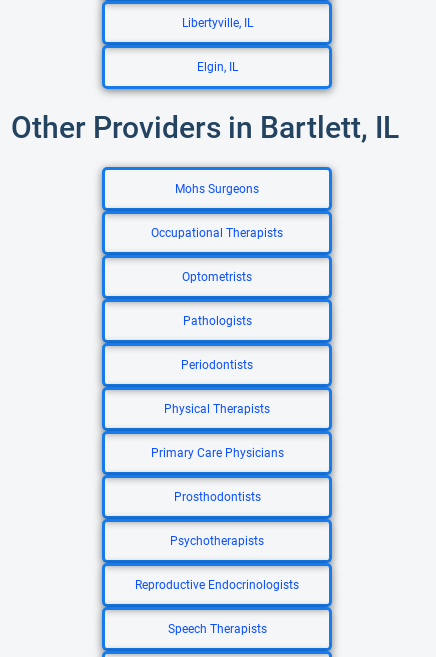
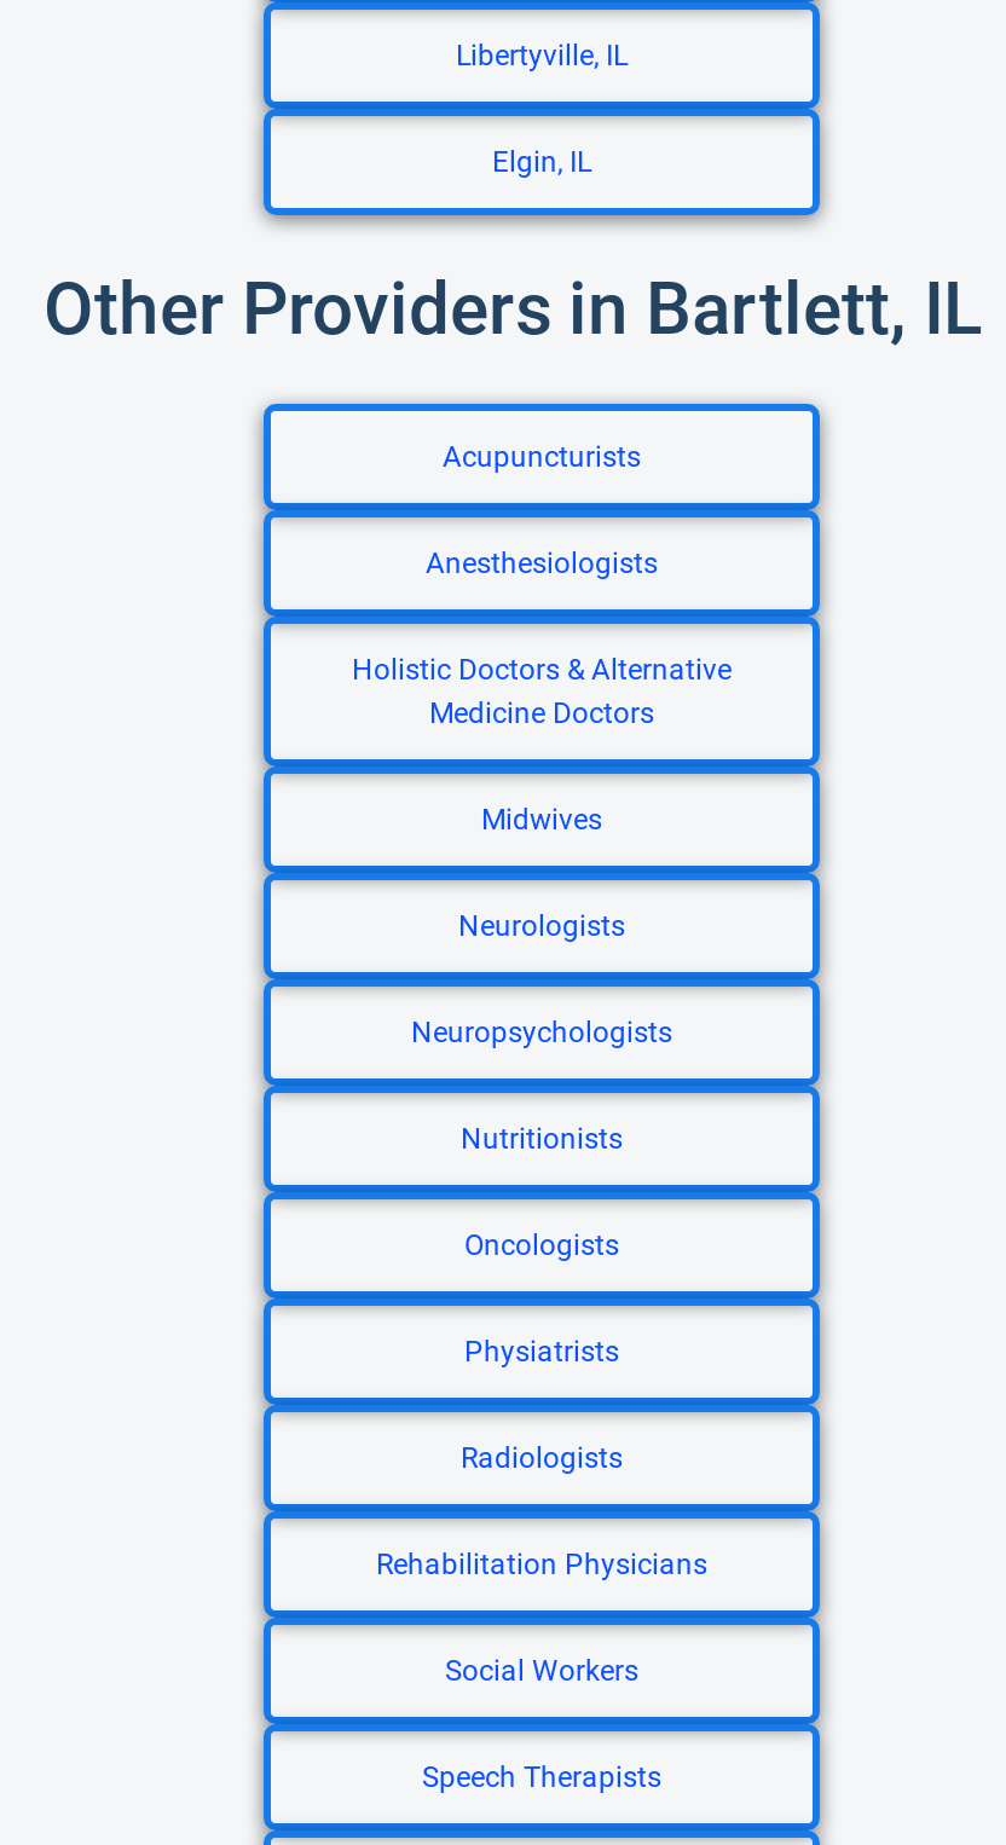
- Mohs Surgeons
- Occupational Therapists
- Optometrists
- Pathologists
- Periodontists
- Physical Therapists
- Primary Care Physicians
- Prosthodontists
- Psychotherapists
- Reproductive Endocrinologists
+ Acupuncturists
+ Anesthesiologists
+ Holistic Doctors & Alternative
+ Medicine Doctors
+ Midwives
+ Neurologists
+ Neuropsychologists
+ Nutritionists
+ Oncologists
+ Physiatrists
+ Radiologists
+ Rehabilitation Physicians
+ Social Workers
